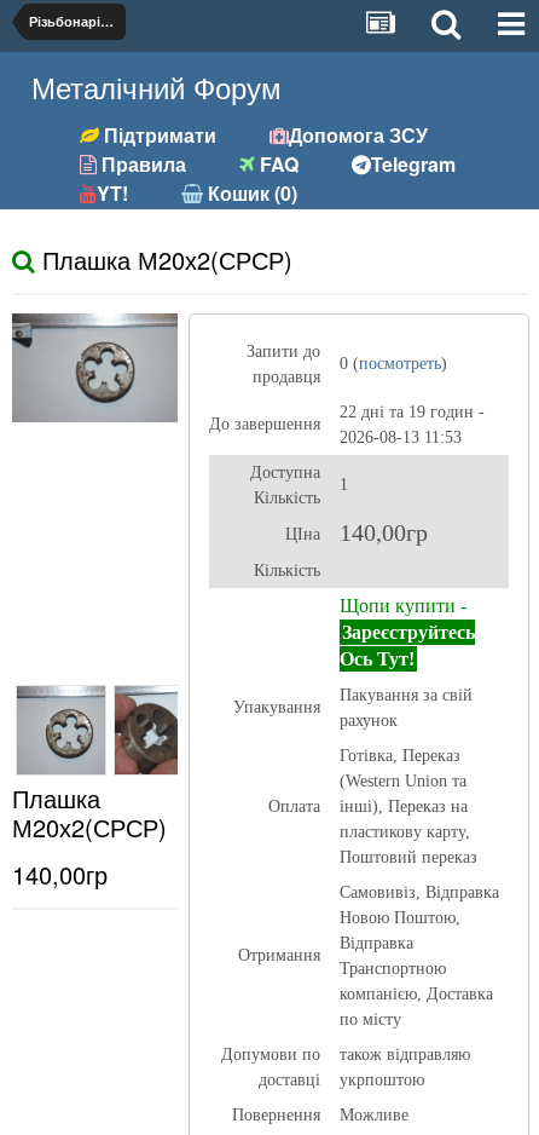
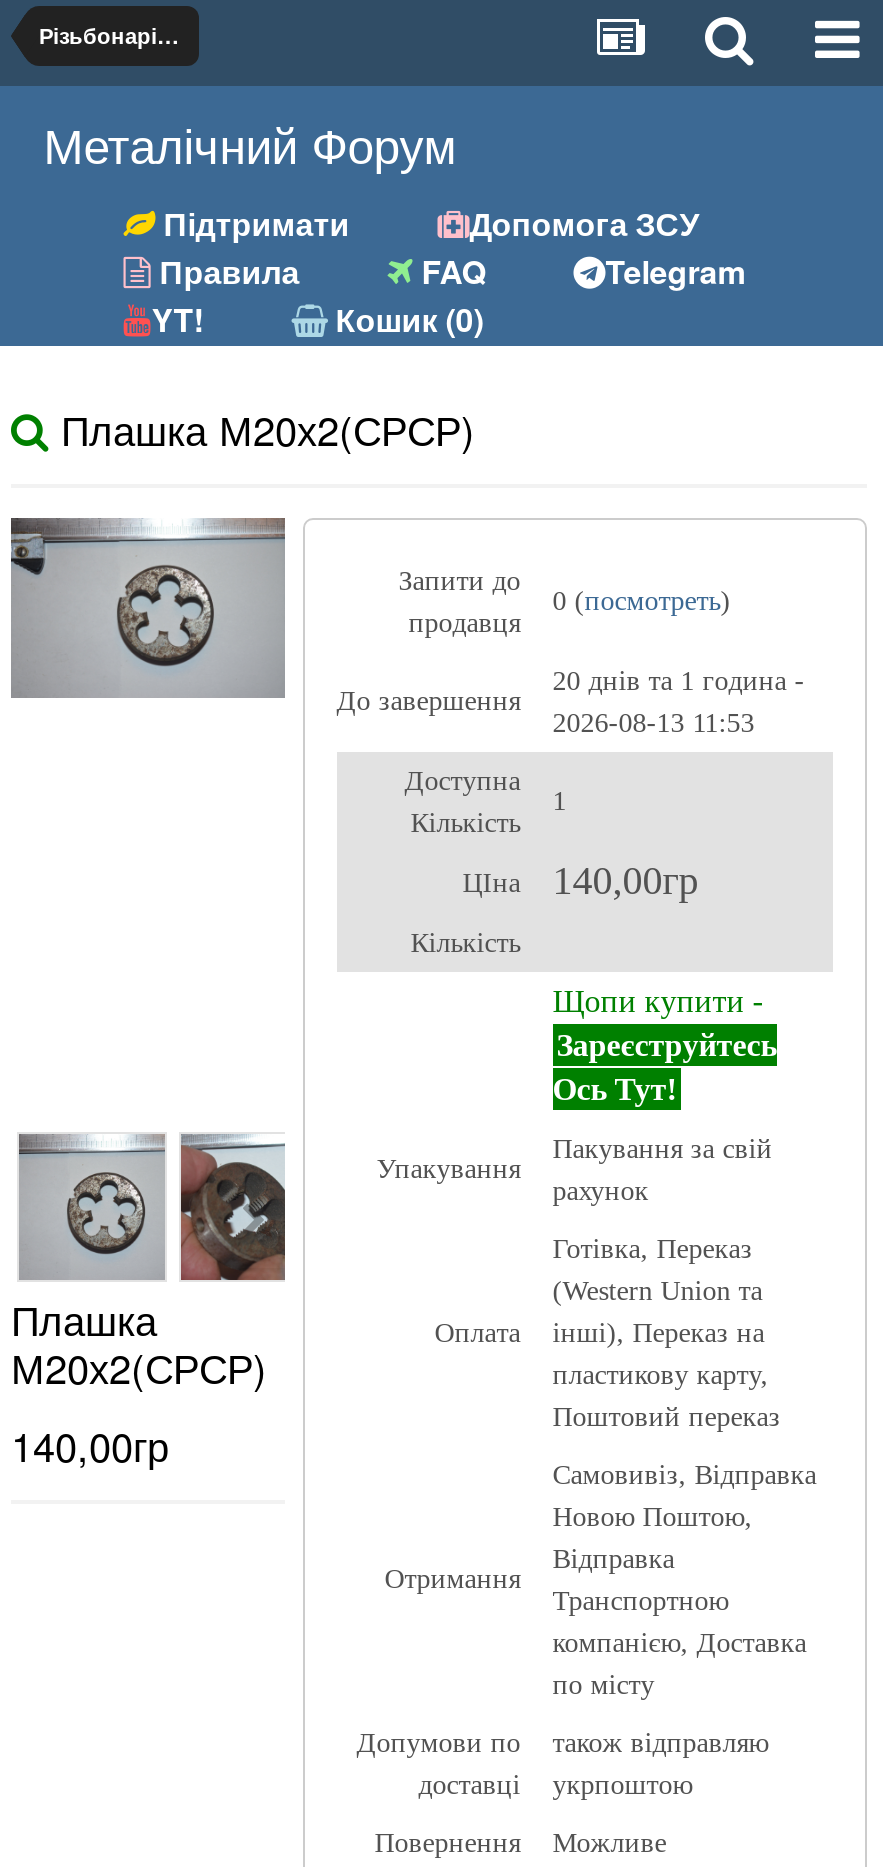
- 22 дні та 19 годин -
+ 20 днів та 1 година -
